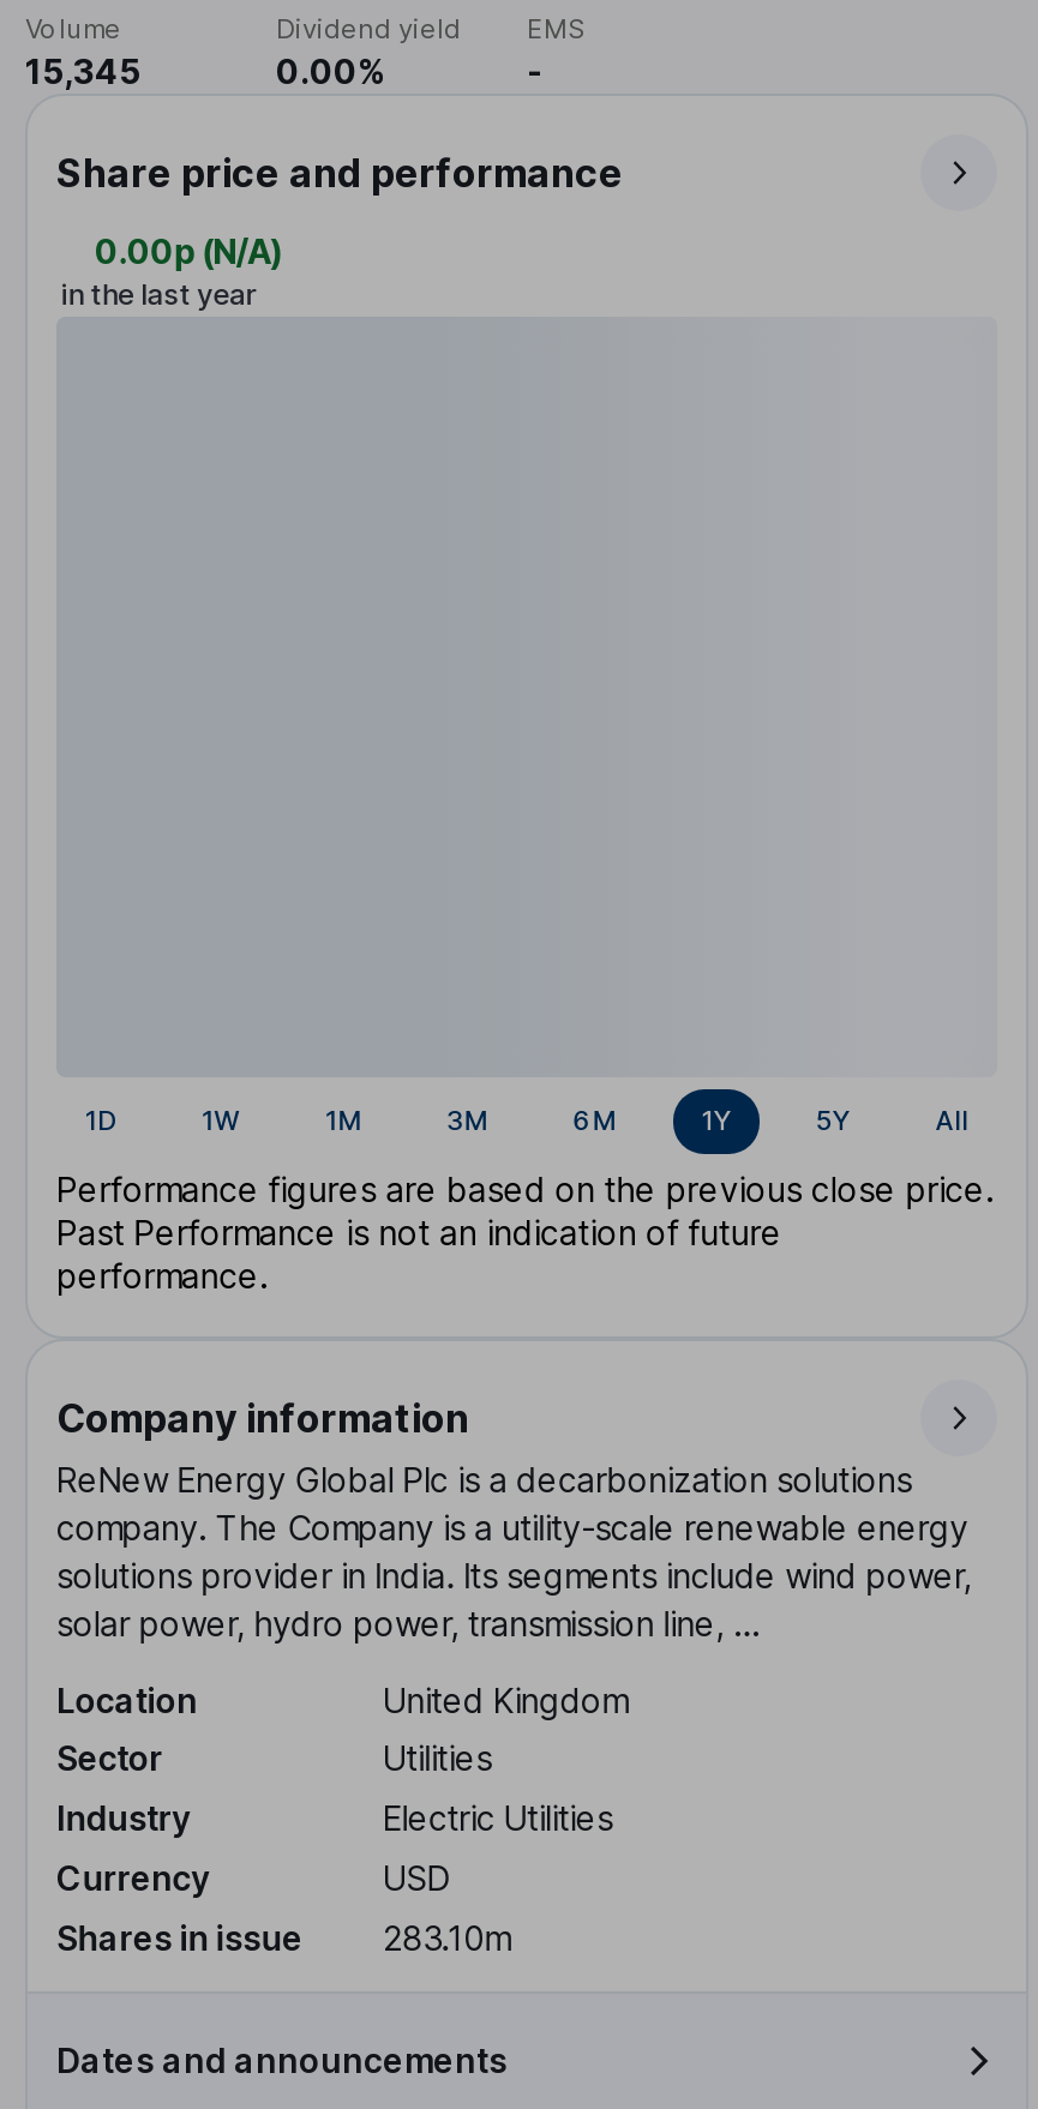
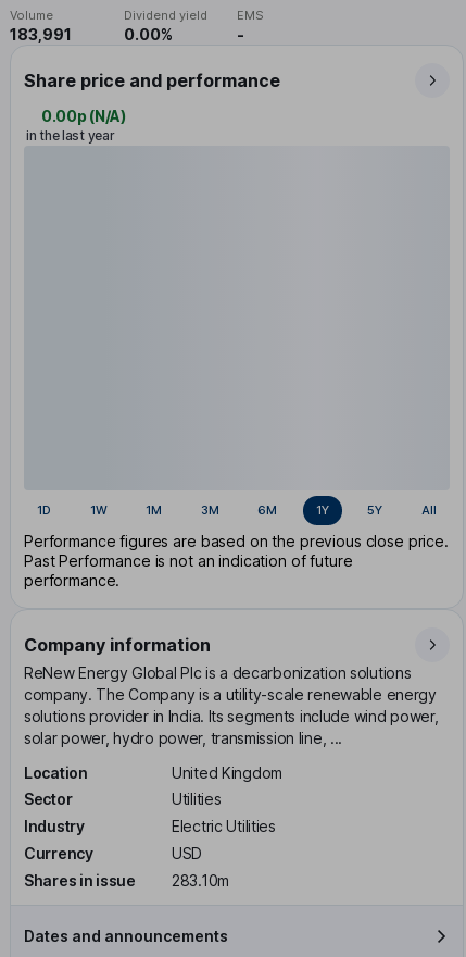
- 15,345
+ 183,991
